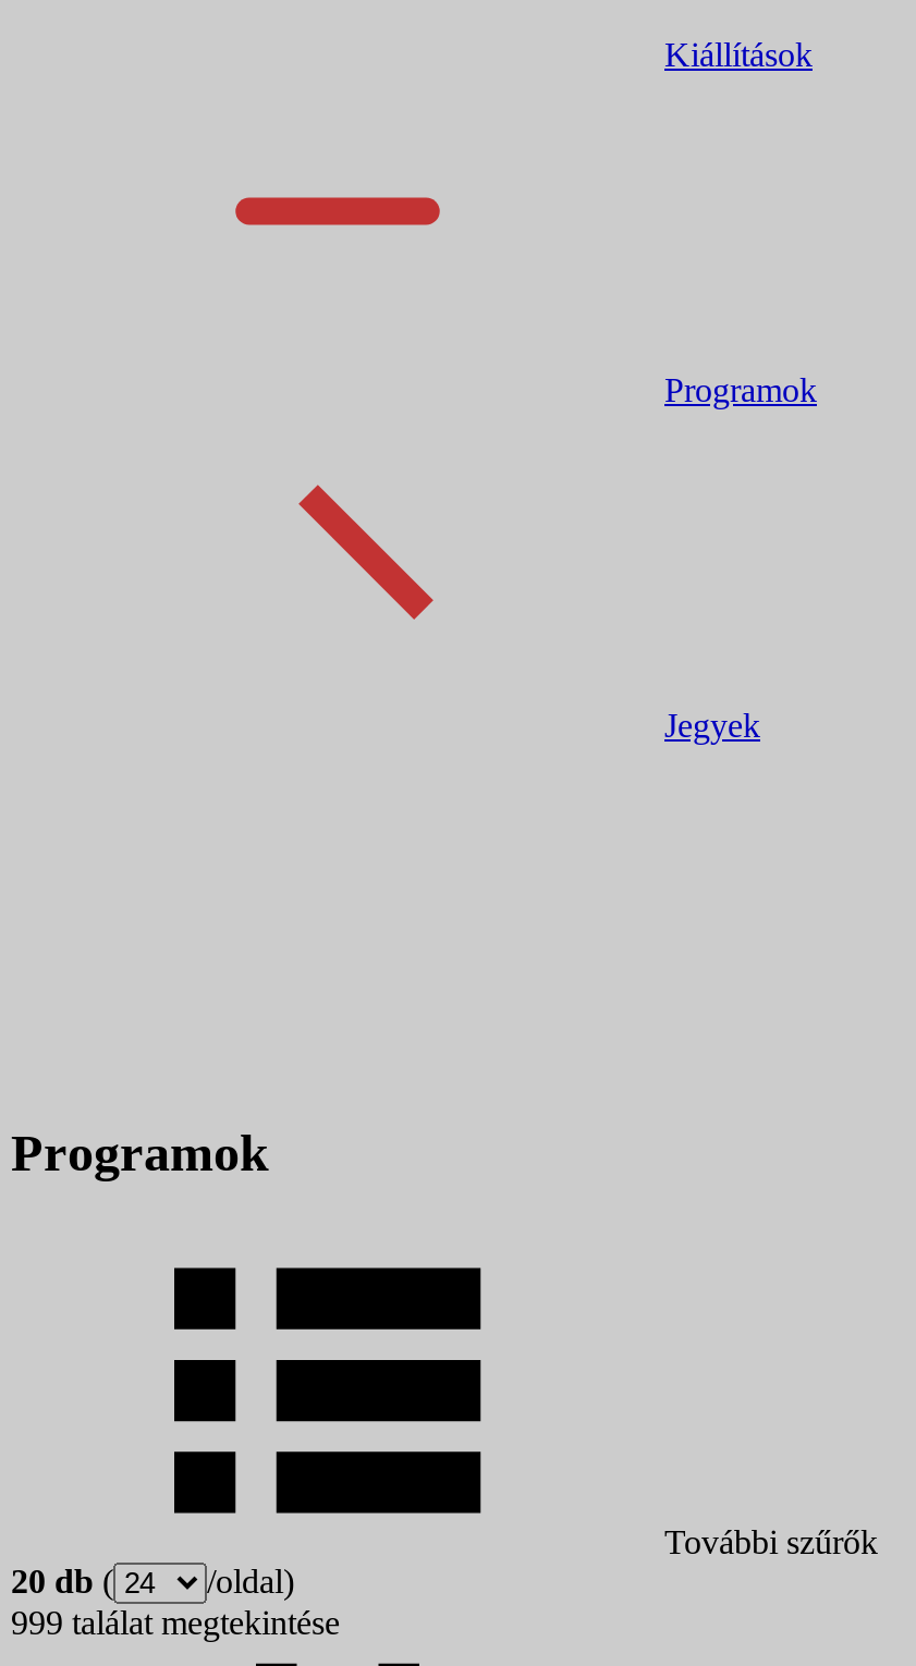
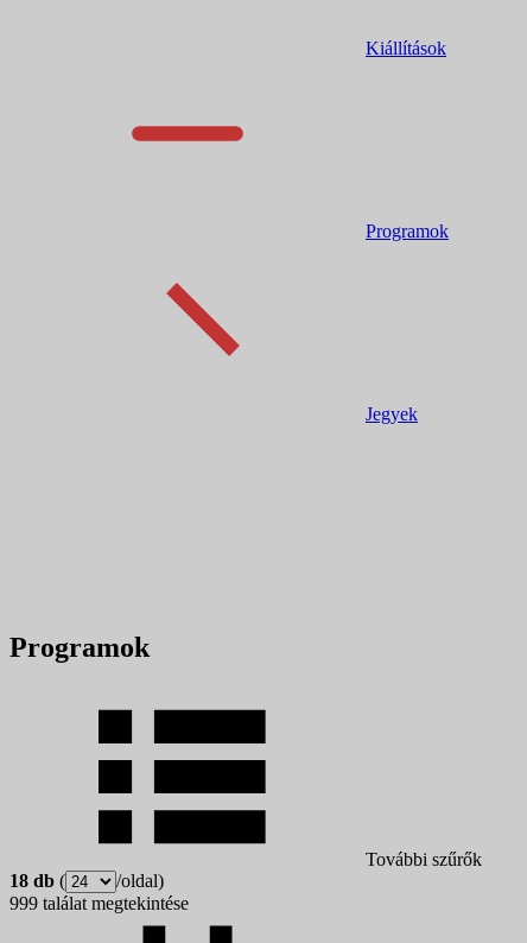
- 20 db (
+ 18 db (
